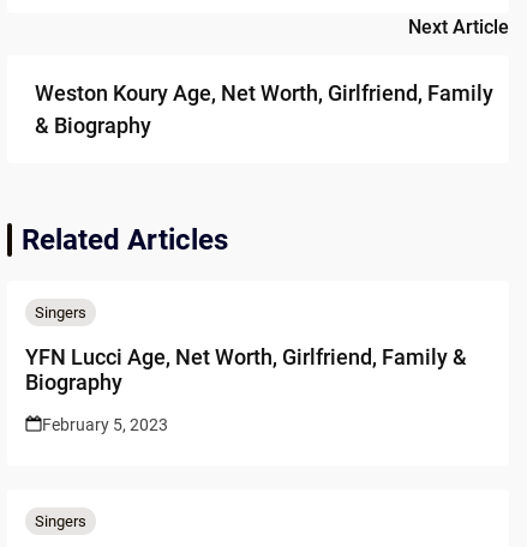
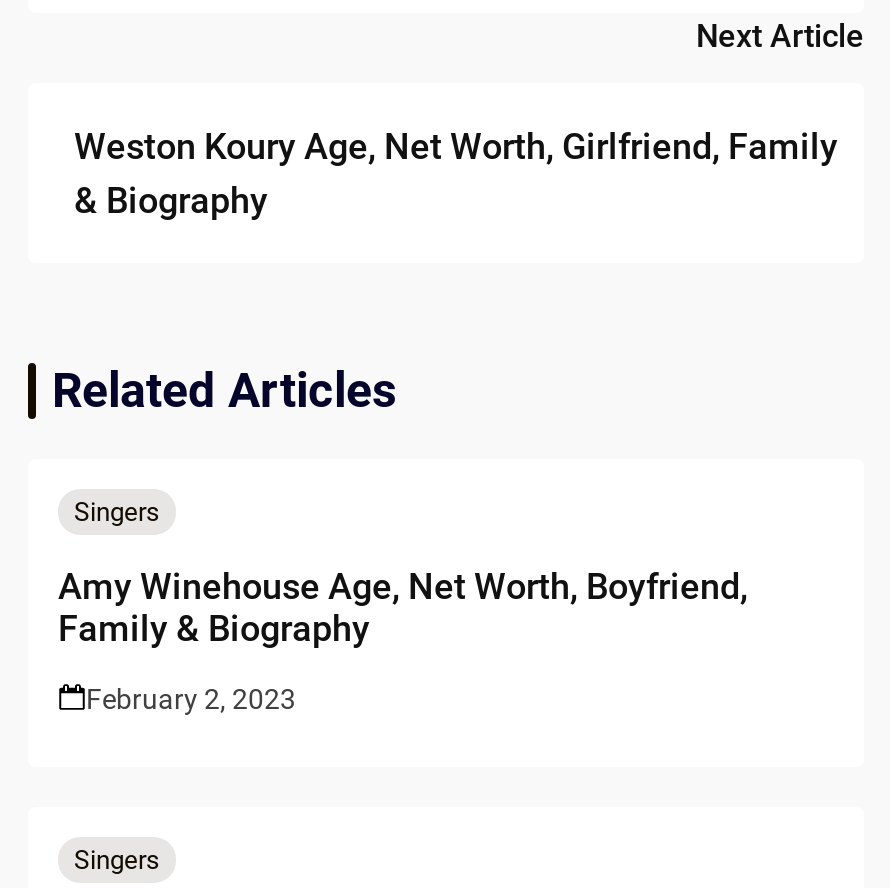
- YFN Lucci Age, Net Worth, Girlfriend, Family &
- Biography
+ Amy Winehouse Age, Net Worth, Boyfriend,
+ Family & Biography

- February 5, 2023
+ February 2, 2023
